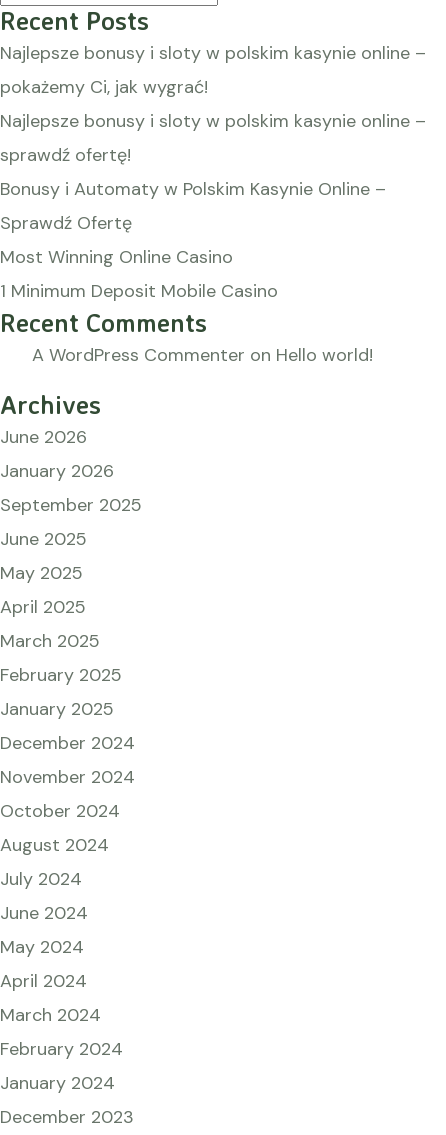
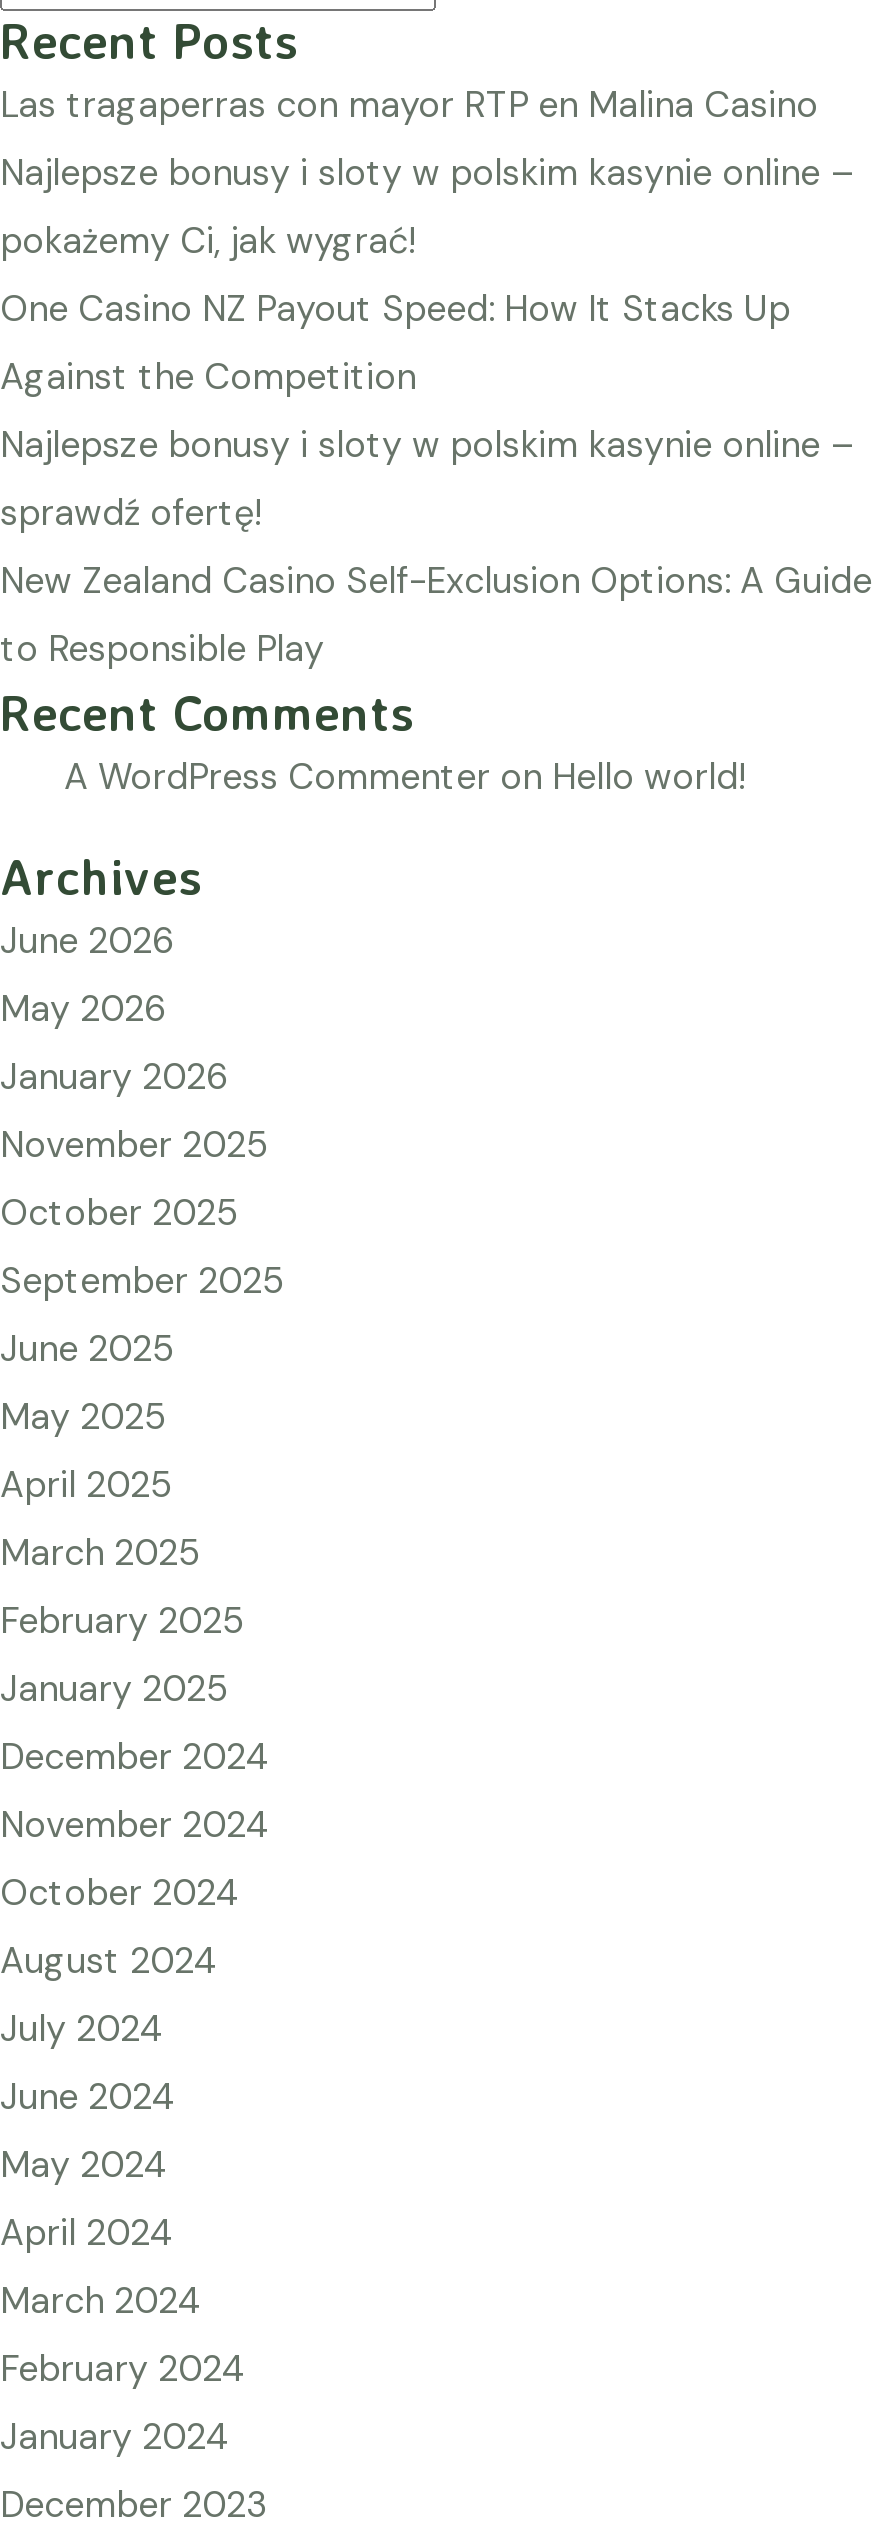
+ Las tragaperras con mayor RTP en Malina Casino

+ One Casino NZ Payout Speed: How It Stacks Up
+ Against the Competition

- Bonusy i Automaty w Polskim Kasynie Online –
- Sprawdź Ofertę
- Most Winning Online Casino
- 1 Minimum Deposit Mobile Casino
+ New Zealand Casino Self-Exclusion Options: A Guide
+ to Responsible Play

+ May 2026

+ November 2025
+ October 2025
